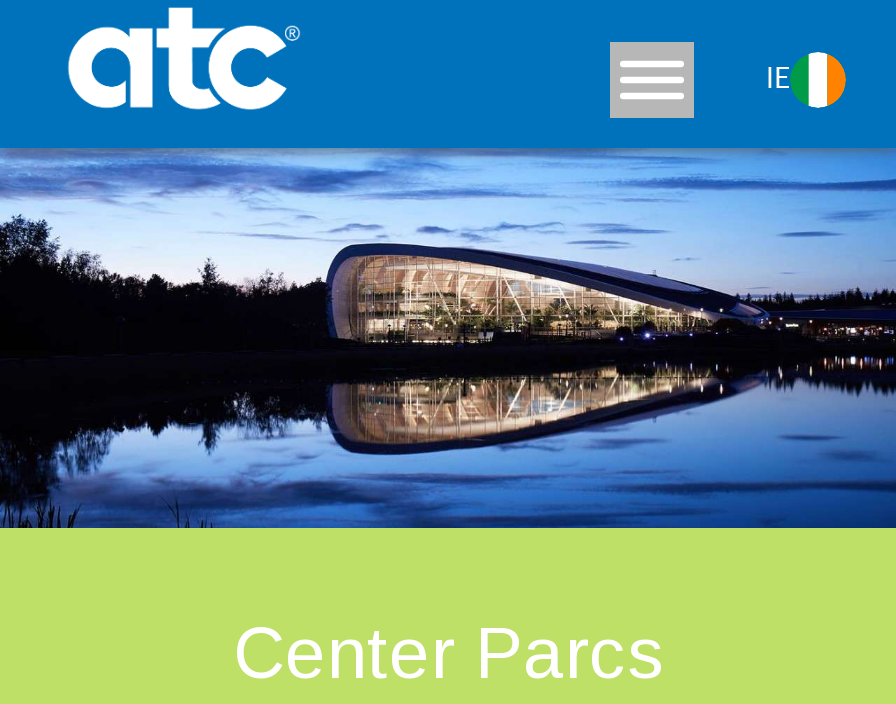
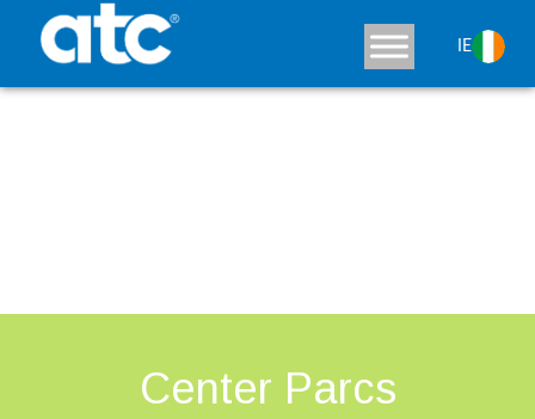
- [image]
